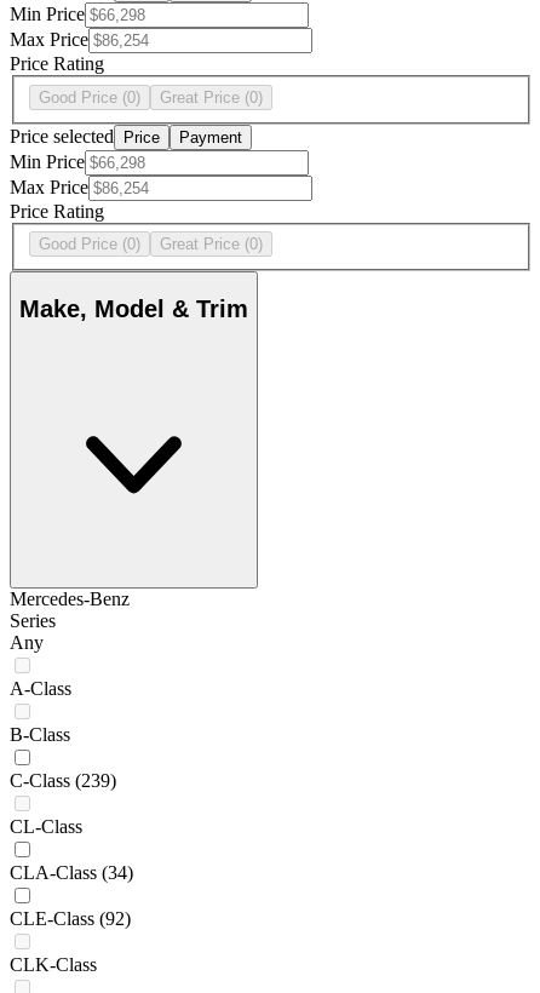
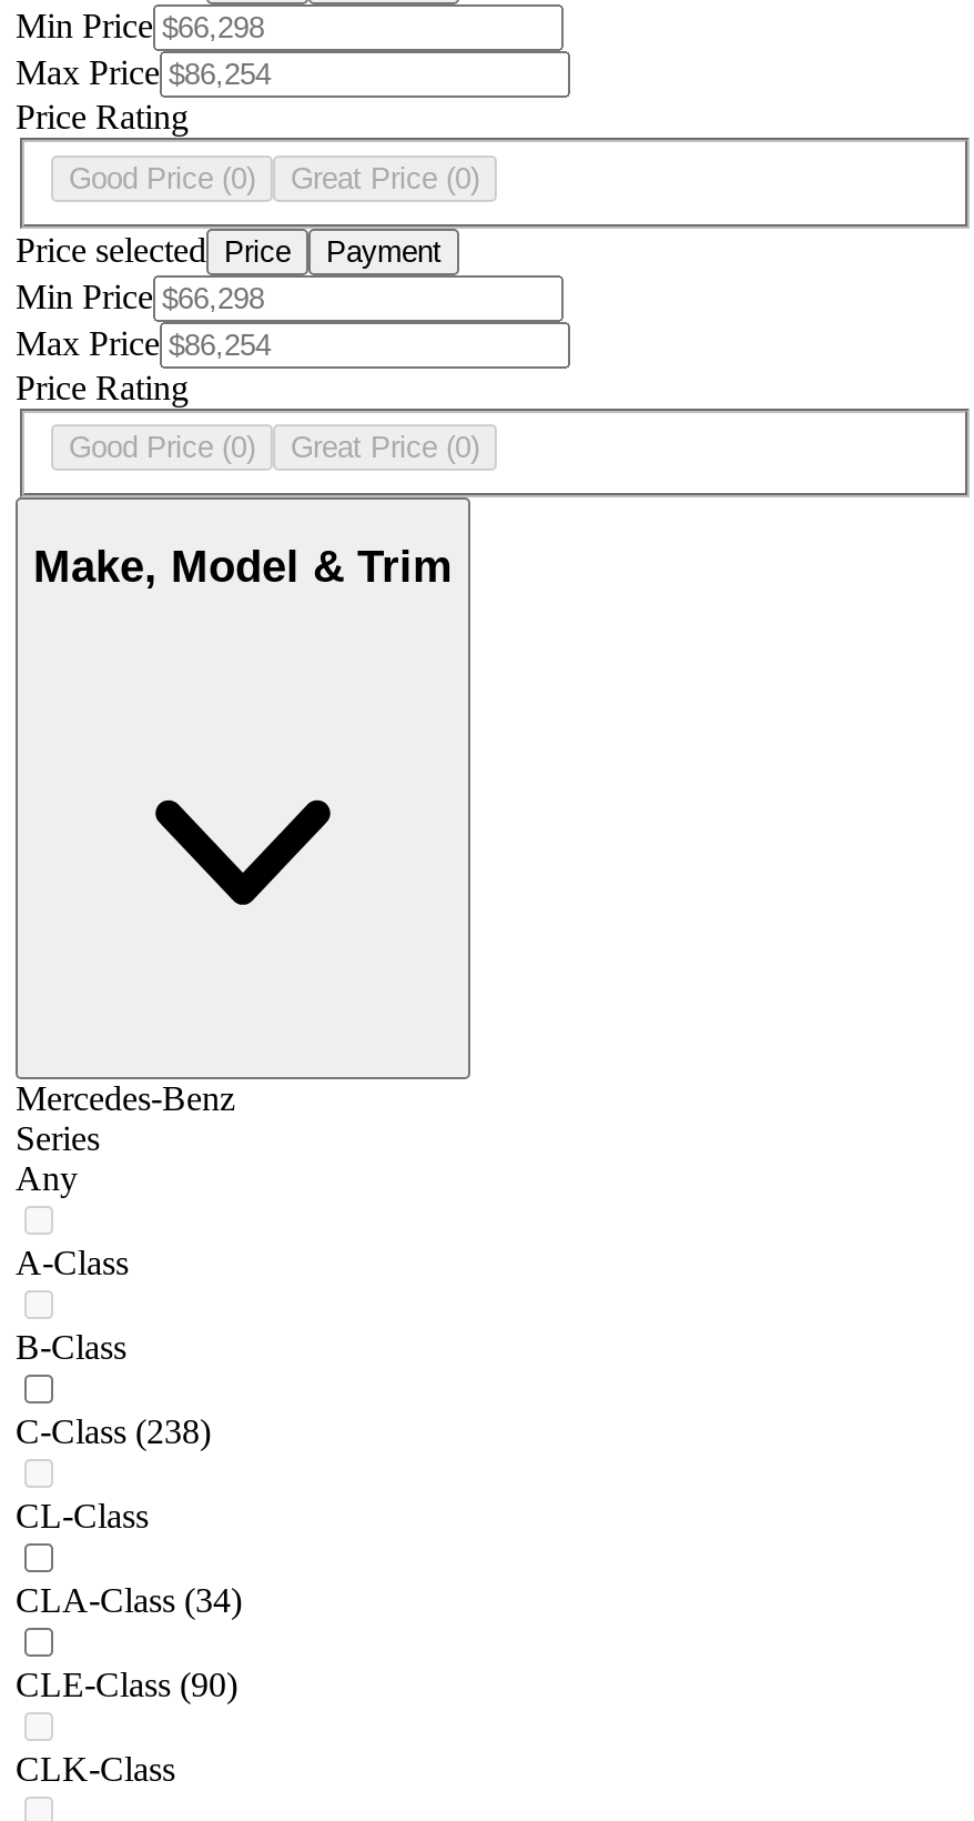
- C-Class (239)
+ C-Class (238)

- CLE-Class (92)
+ CLE-Class (90)
